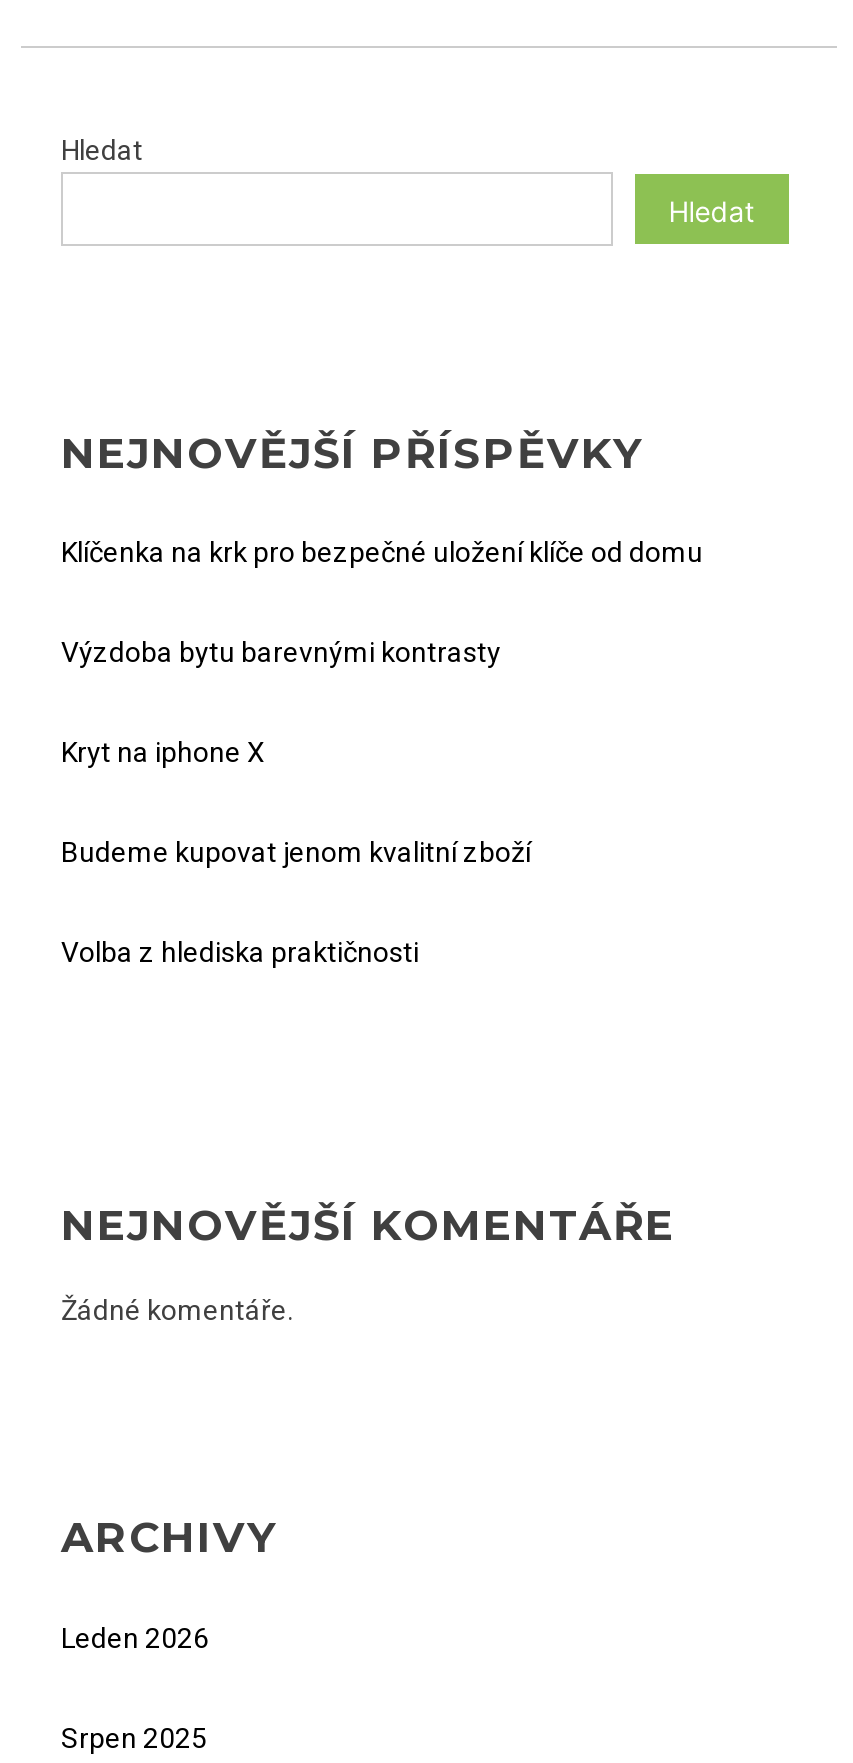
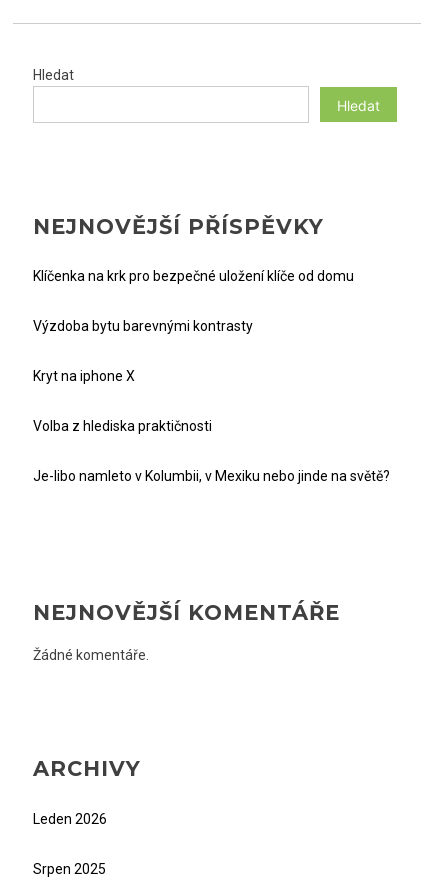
- Budeme kupovat jenom kvalitní zboží

moved up: Volba z hlediska praktičnosti

+ Je-libo namleto v Kolumbii, v Mexiku nebo jinde na světě?
